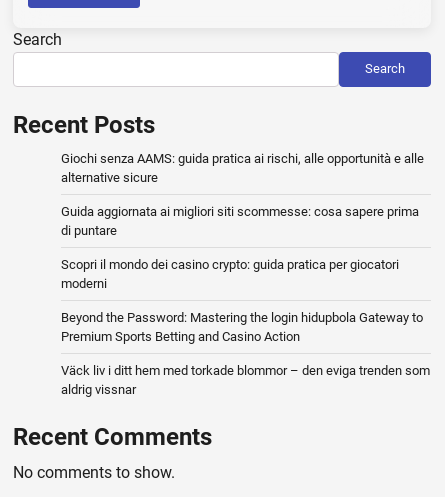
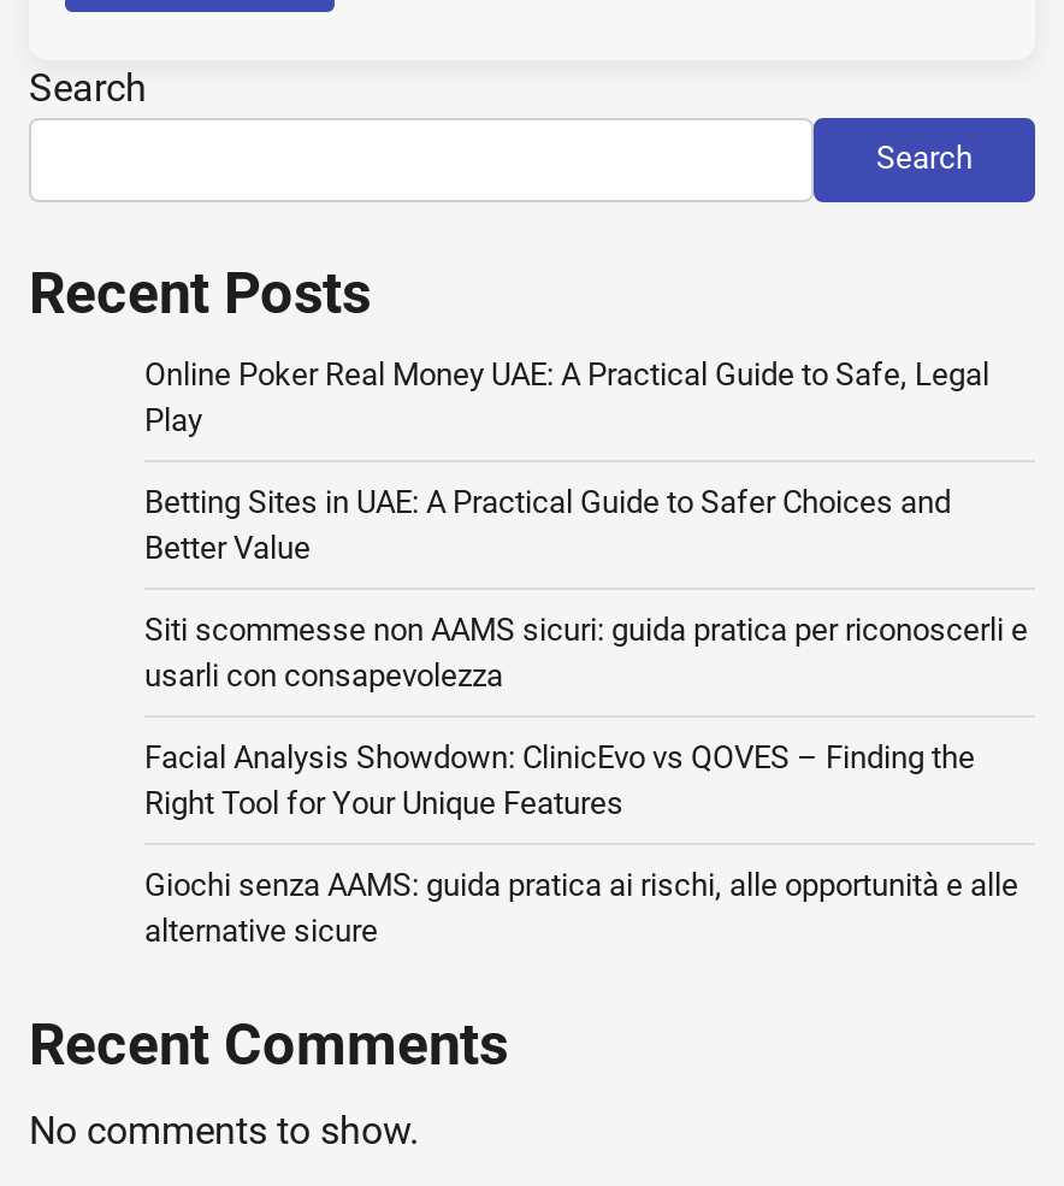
+ Online Poker Real Money UAE: A Practical Guide to Safe, Legal
+ Play
+ Betting Sites in UAE: A Practical Guide to Safer Choices and
+ Better Value
+ Siti scommesse non AAMS sicuri: guida pratica per riconoscerli e
+ usarli con consapevolezza
+ Facial Analysis Showdown: ClinicEvo vs QOVES – Finding the
+ Right Tool for Your Unique Features

moved down: Giochi senza AAMS: guida pratica ai rischi, alle opportunità e alle | alternative sicure

- Guida aggiornata ai migliori siti scommesse: cosa sapere prima
- di puntare
- Scopri il mondo dei casino crypto: guida pratica per giocatori
- moderni
- Beyond the Password: Mastering the login hidupbola Gateway to
- Premium Sports Betting and Casino Action
- Väck liv i ditt hem med torkade blommor – den eviga trenden som
- aldrig vissnar
